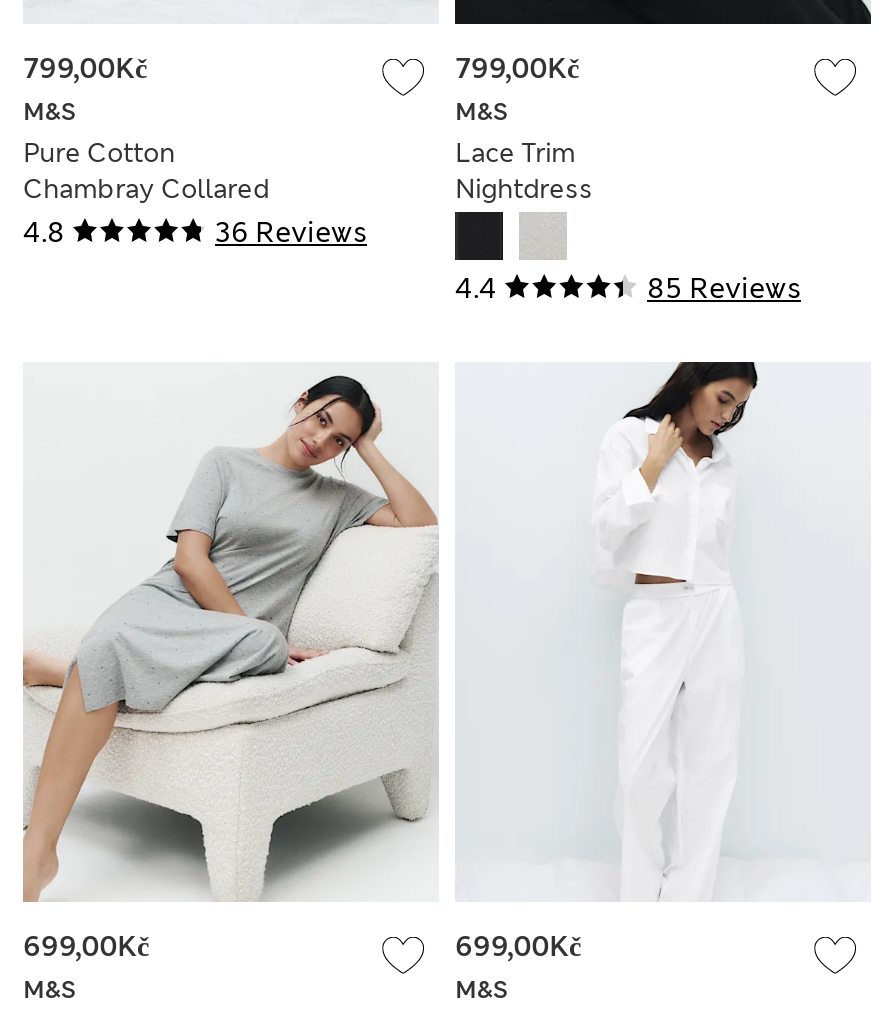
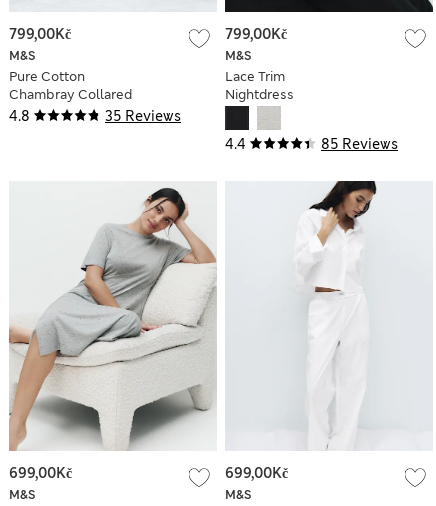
- 36 Reviews
+ 35 Reviews
